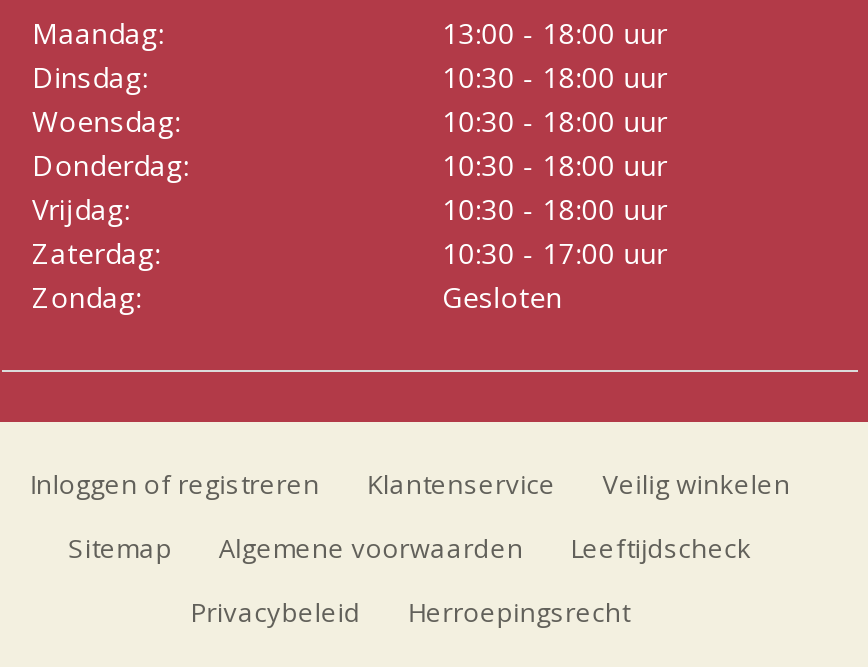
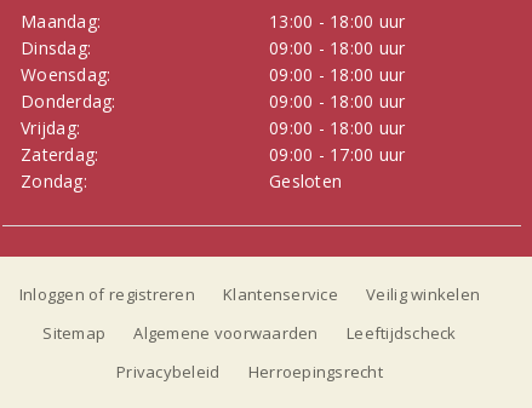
- 10:30 - 18:00 uur
+ 09:00 - 18:00 uur

- 10:30 - 18:00 uur
+ 09:00 - 18:00 uur

- 10:30 - 18:00 uur
+ 09:00 - 18:00 uur

- 10:30 - 18:00 uur
+ 09:00 - 18:00 uur

- 10:30 - 17:00 uur
+ 09:00 - 17:00 uur
